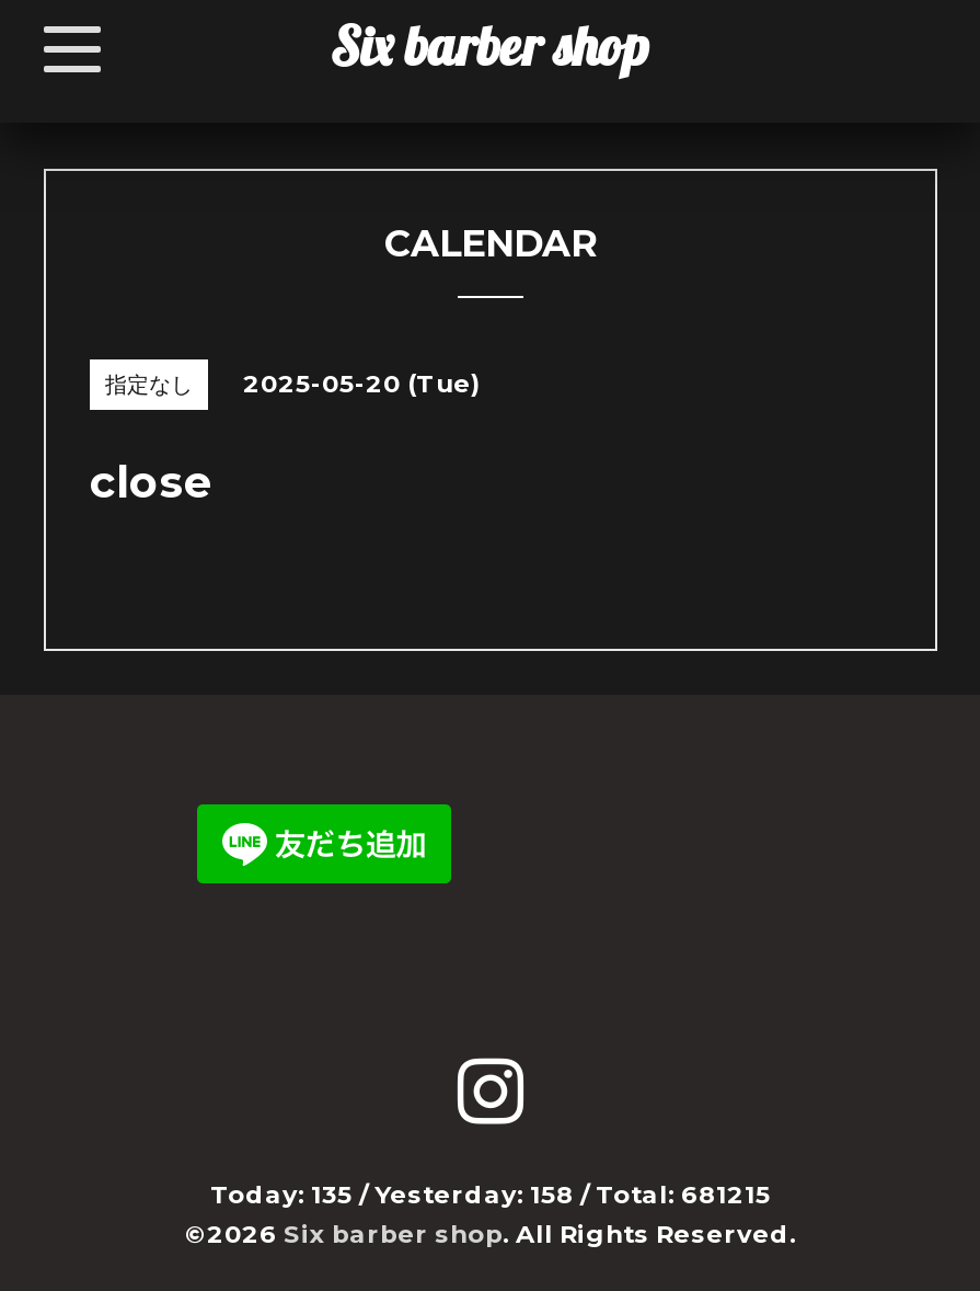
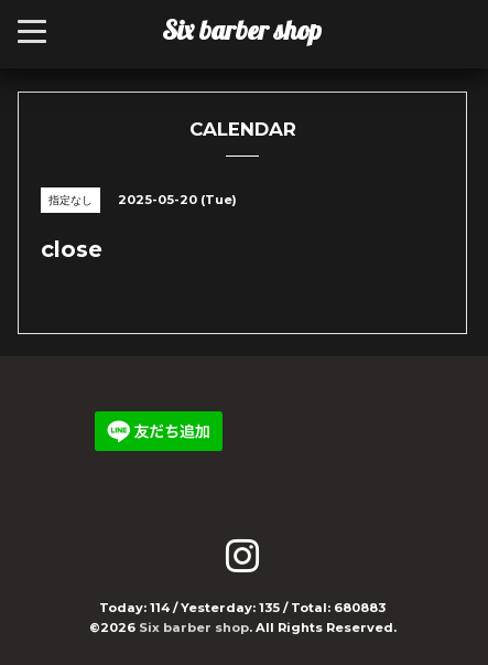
- Today: 135 / Yesterday: 158 / Total: 681215
+ Today: 114 / Yesterday: 135 / Total: 680883
